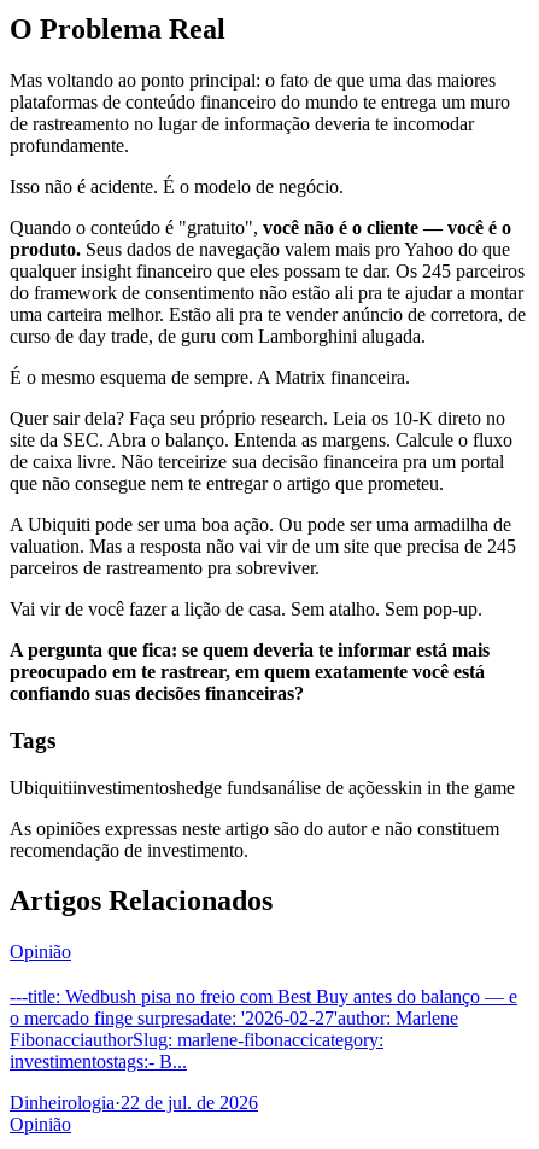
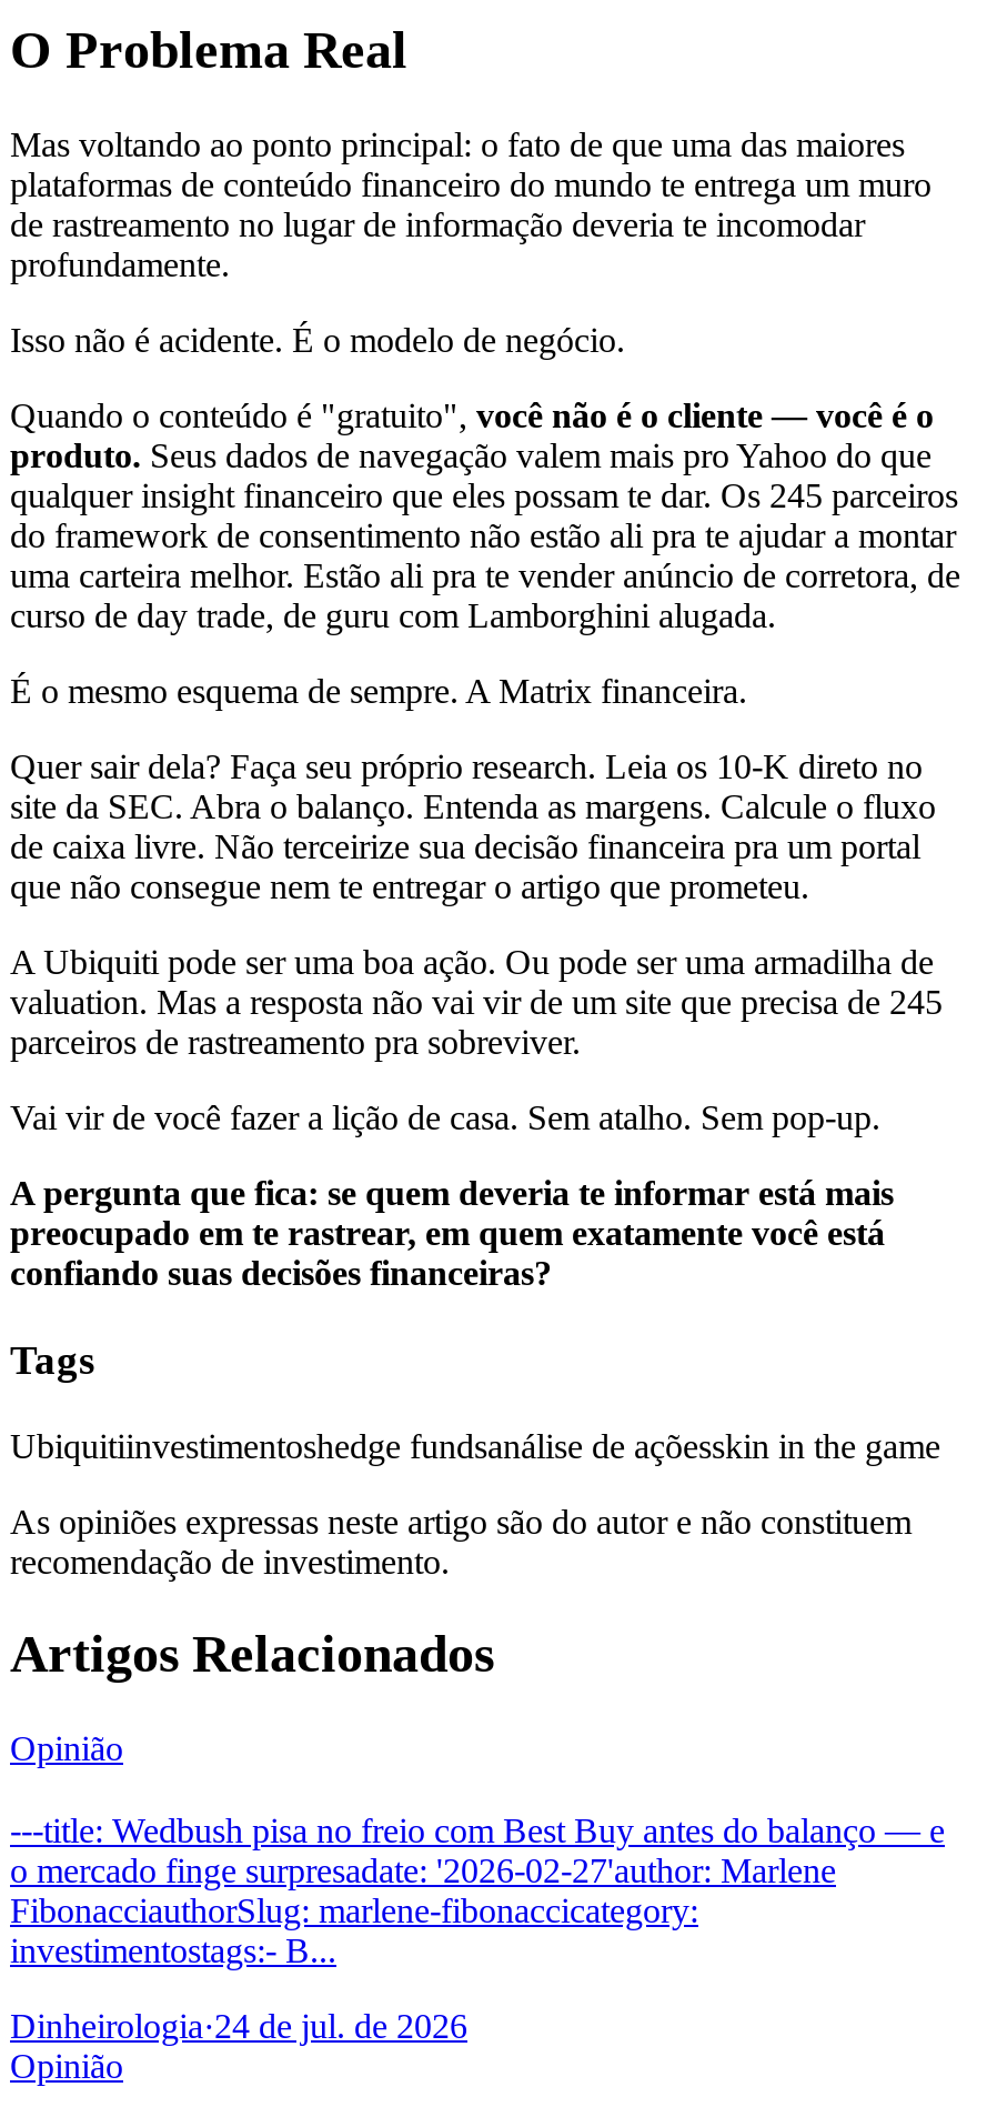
- Dinheirologia·22 de jul. de 2026
+ Dinheirologia·24 de jul. de 2026
